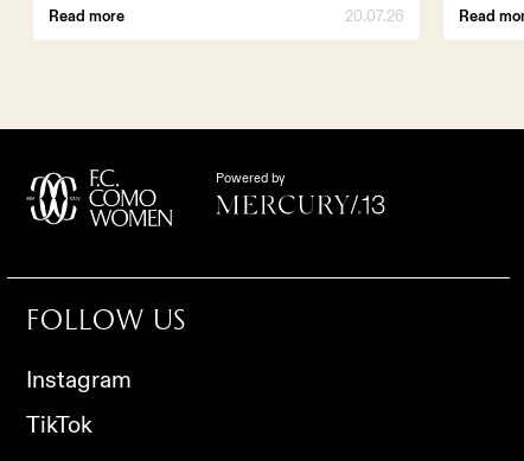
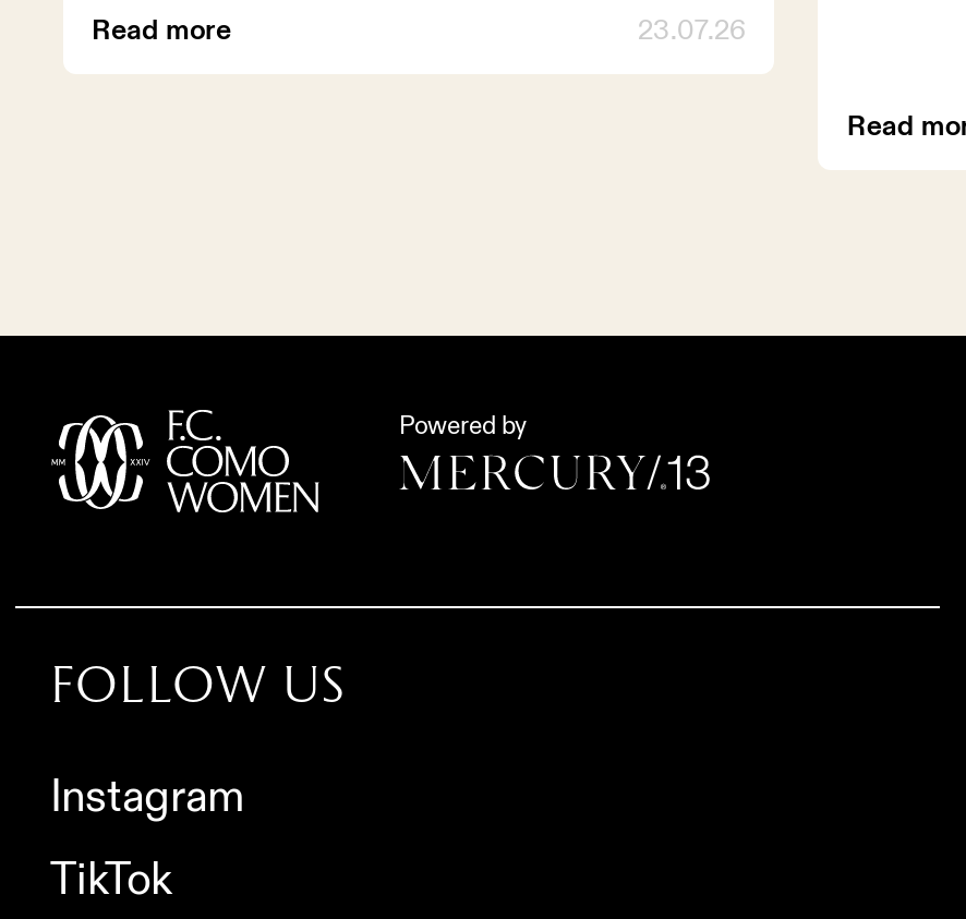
- 20.07.26
+ 23.07.26
